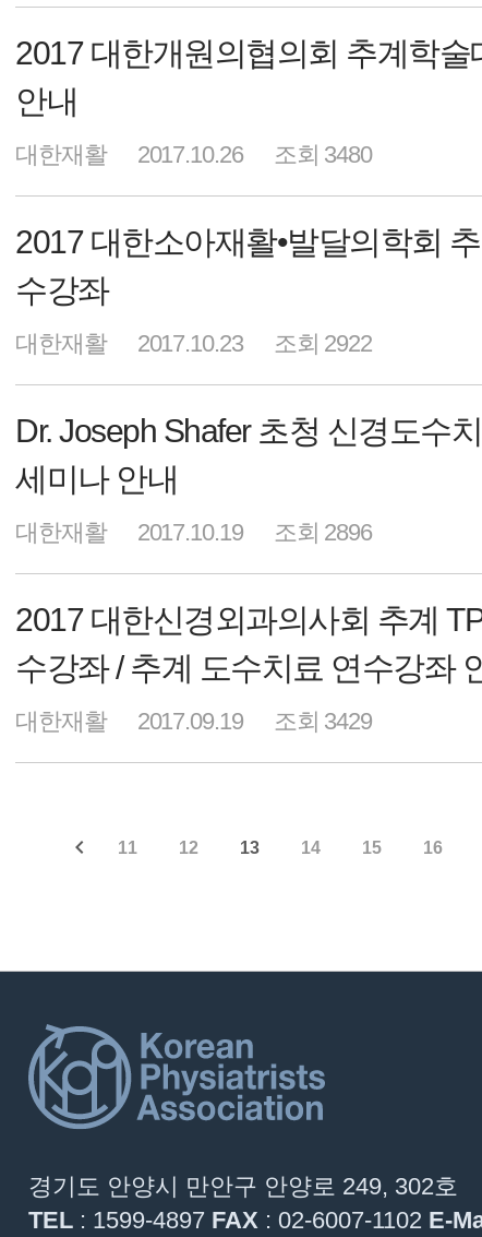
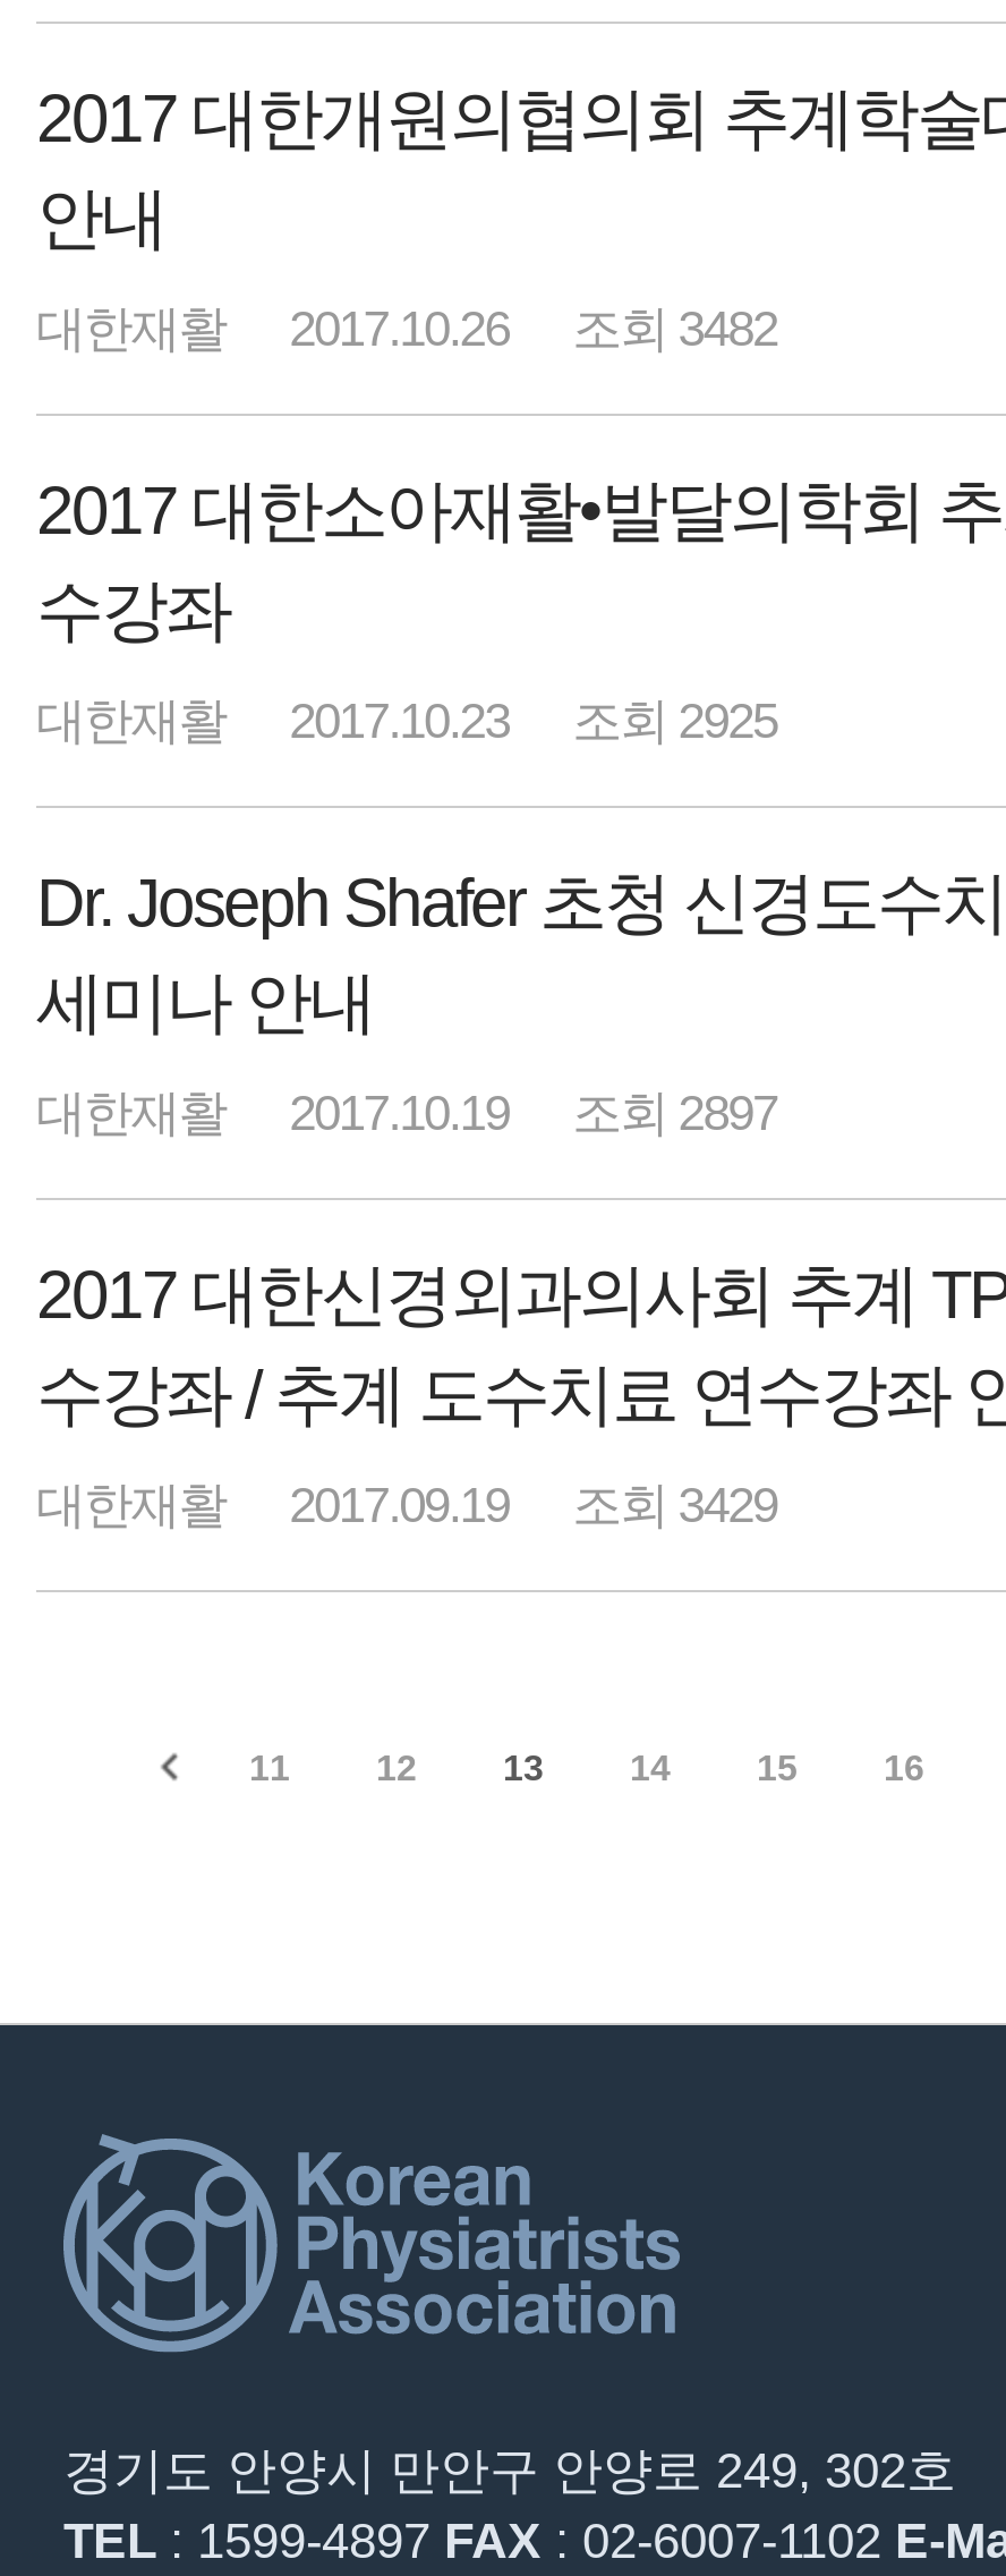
- 대한재활 2017.10.26 조회 3480
+ 대한재활 2017.10.26 조회 3482

- 대한재활 2017.10.23 조회 2922
+ 대한재활 2017.10.23 조회 2925

- 대한재활 2017.10.19 조회 2896
+ 대한재활 2017.10.19 조회 2897
